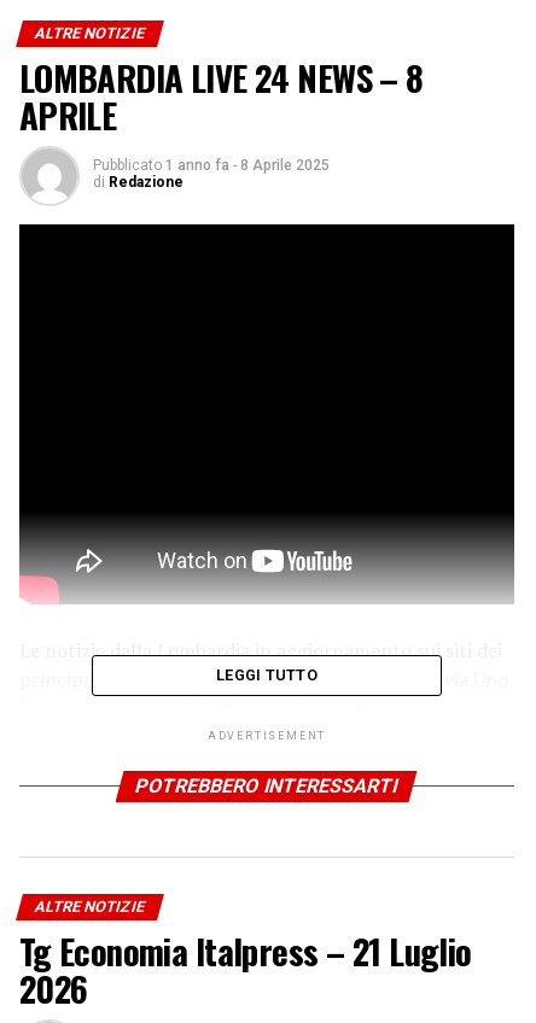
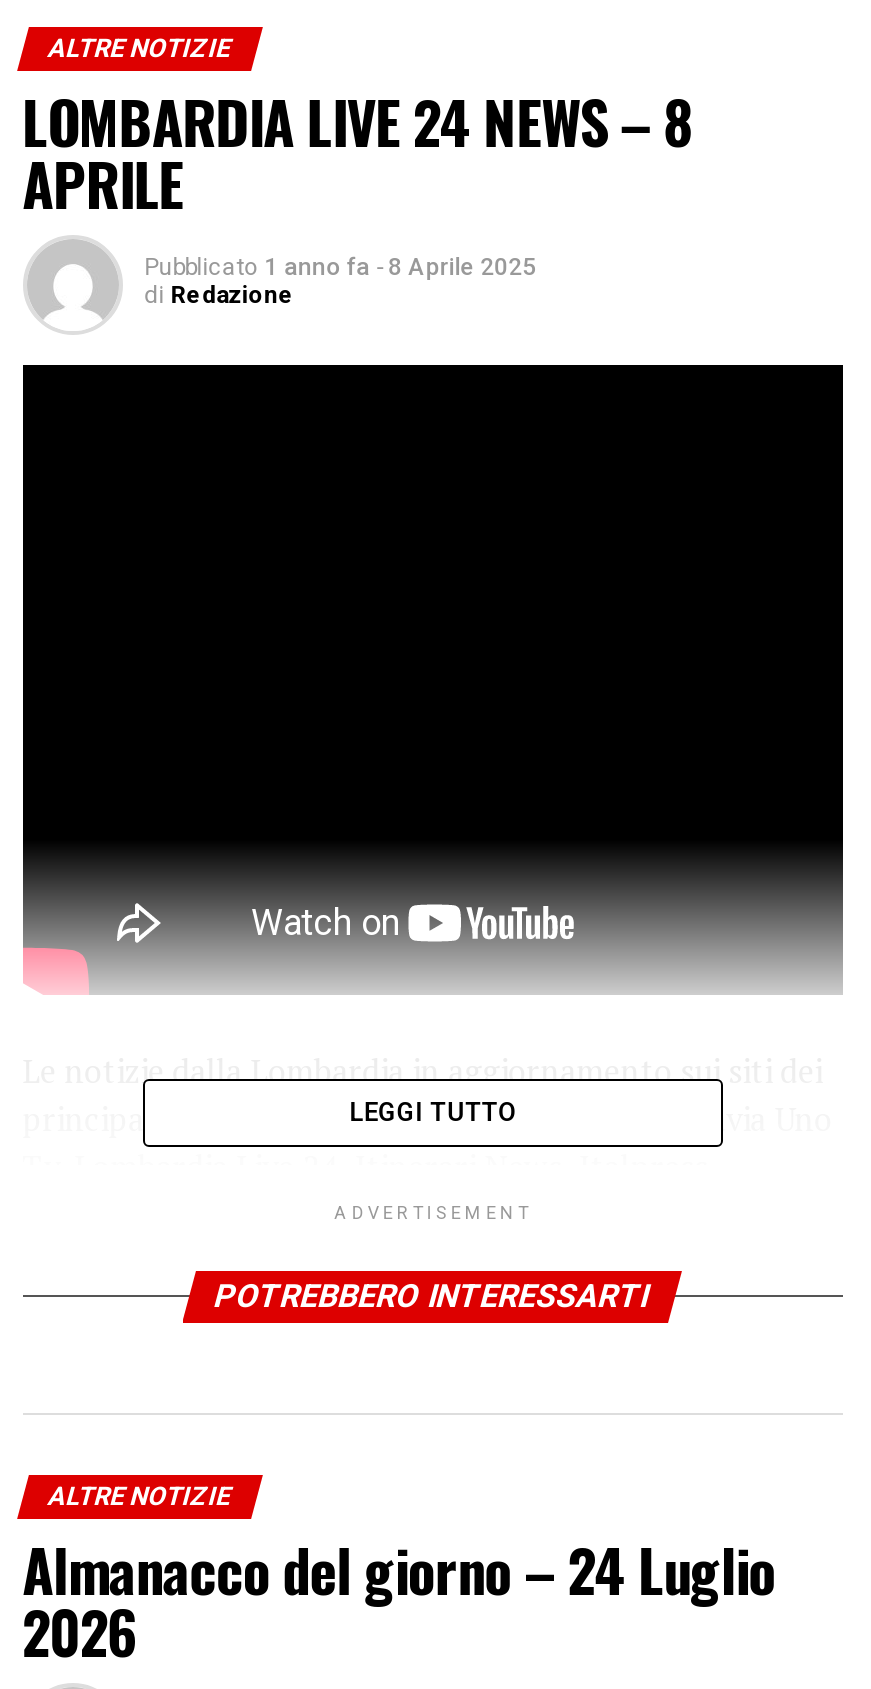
- Tg Economia Italpress – 21 Luglio
+ Almanacco del giorno – 24 Luglio
